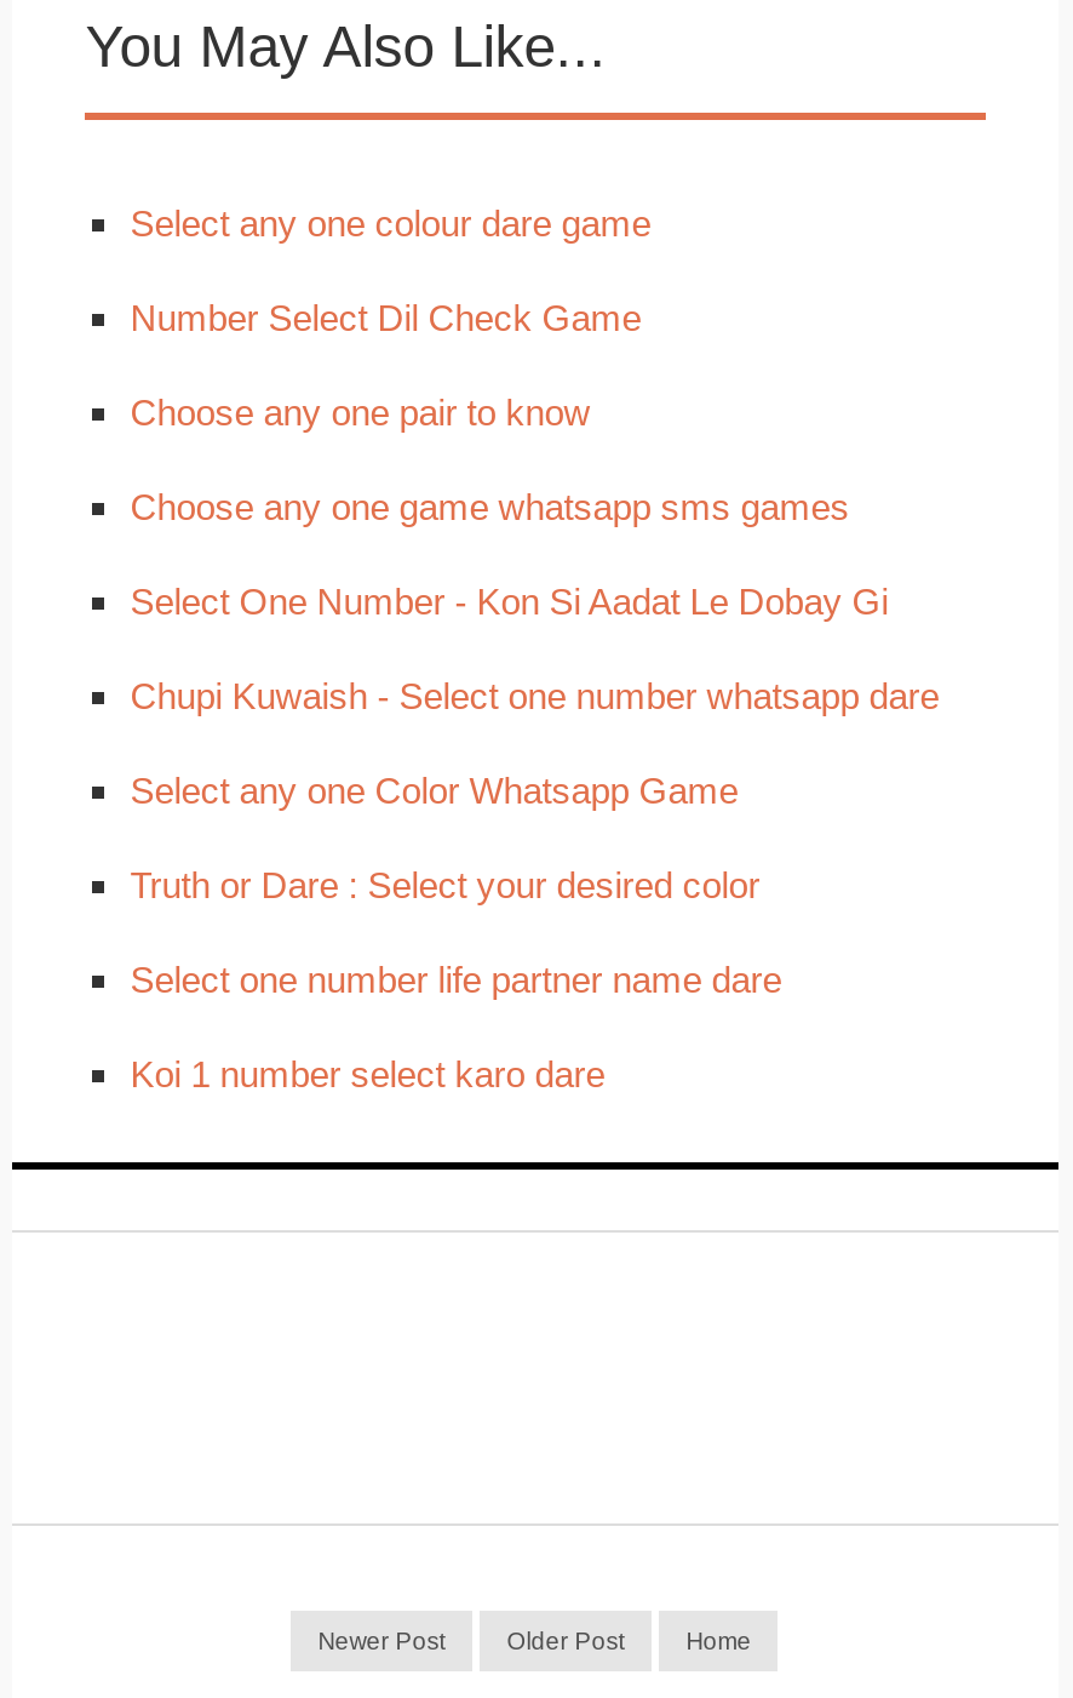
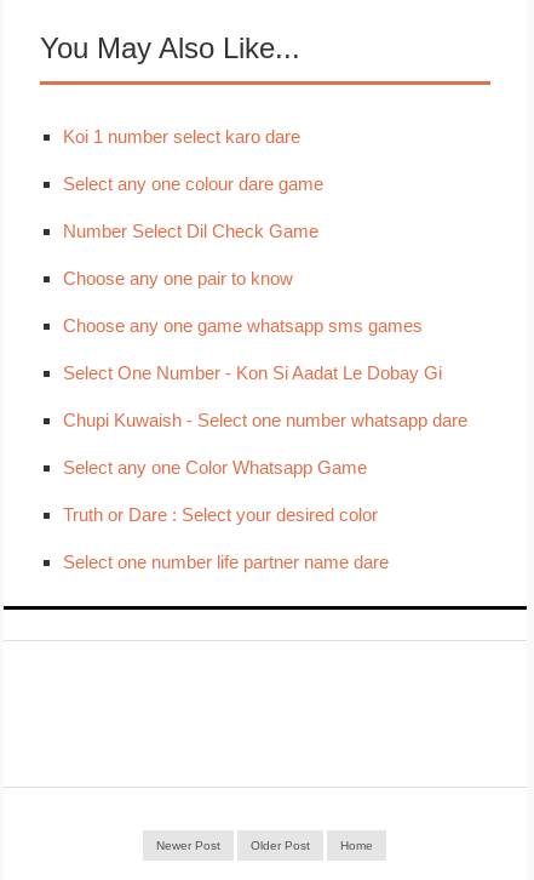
moved down: Select any one colour dare game | Number Select Dil Check Game | Choose any one pair to know | ... | Truth or Dare : Select your desired color | Select one number life partner name dare

moved up: Koi 1 number select karo dare
